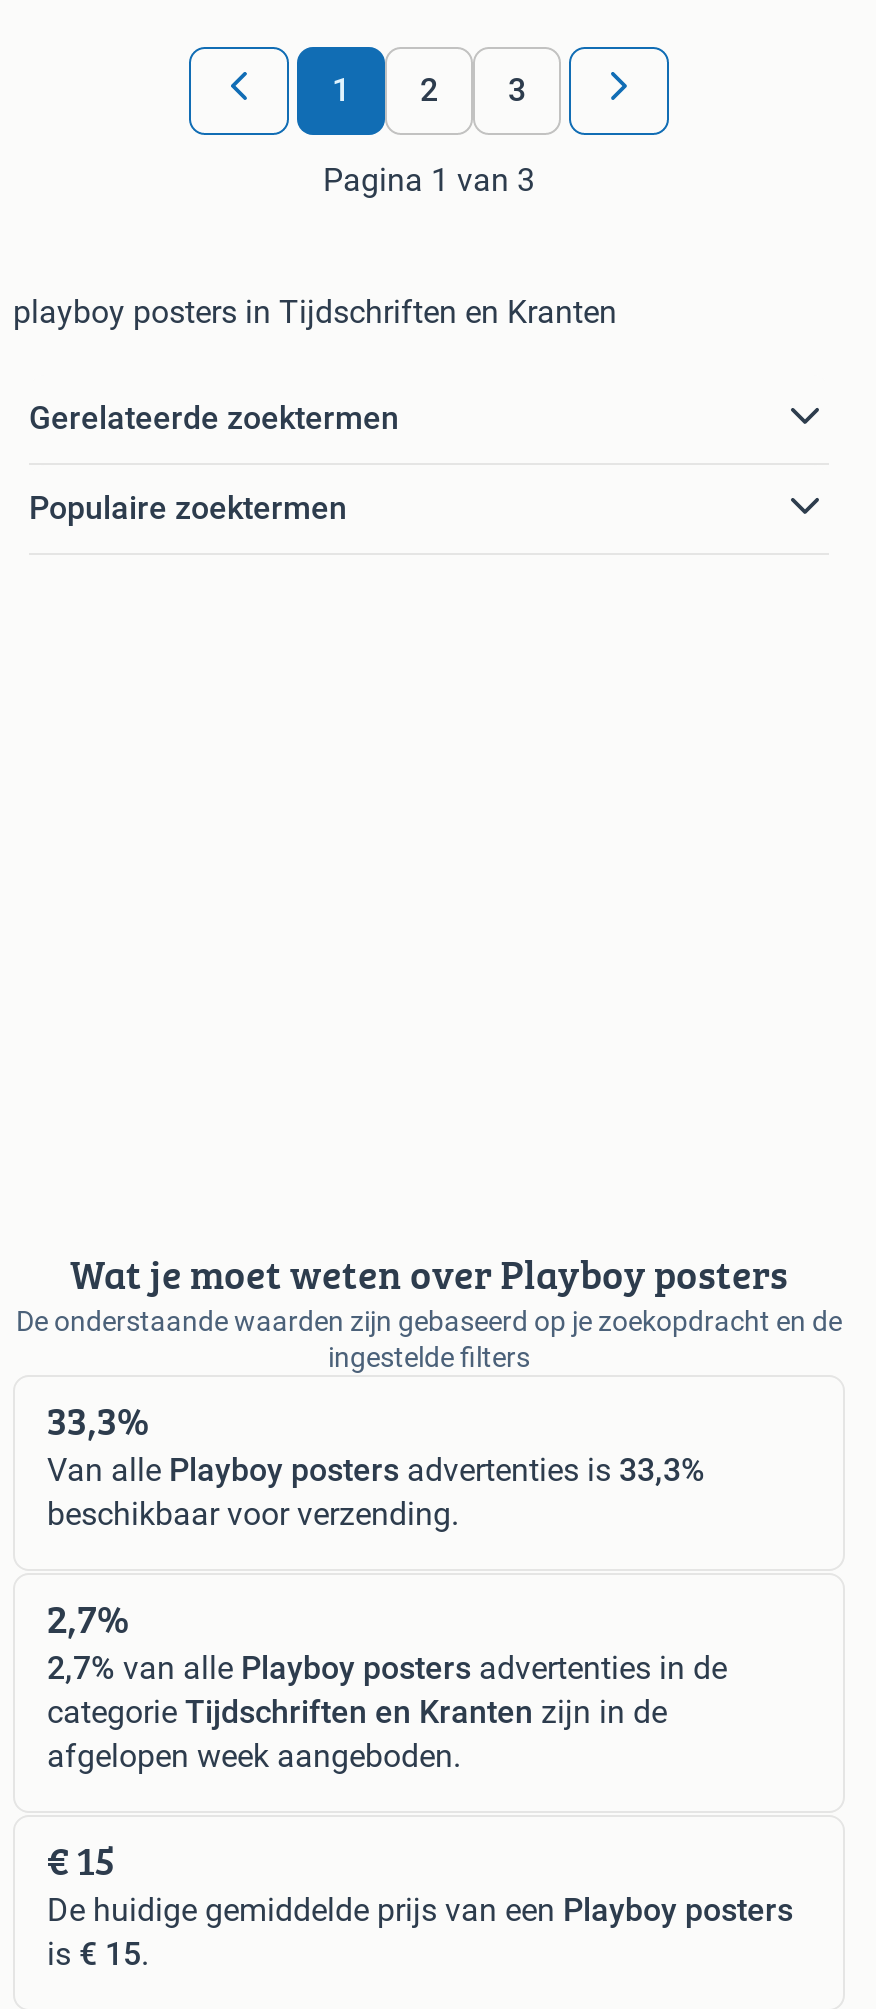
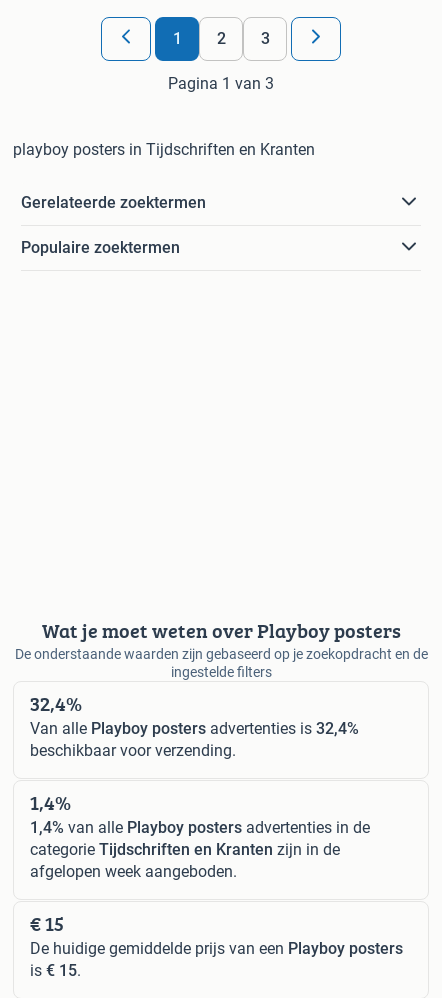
- 33,3%
+ 32,4%

- Van alle Playboy posters advertenties is 33,3%
+ Van alle Playboy posters advertenties is 32,4%

- 2,7%
+ 1,4%

- 2,7% van alle Playboy posters advertenties in de
+ 1,4% van alle Playboy posters advertenties in de
